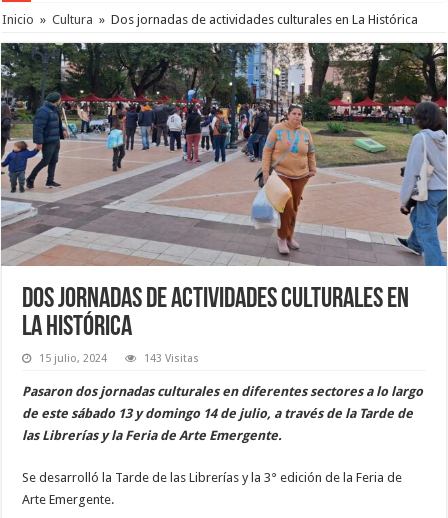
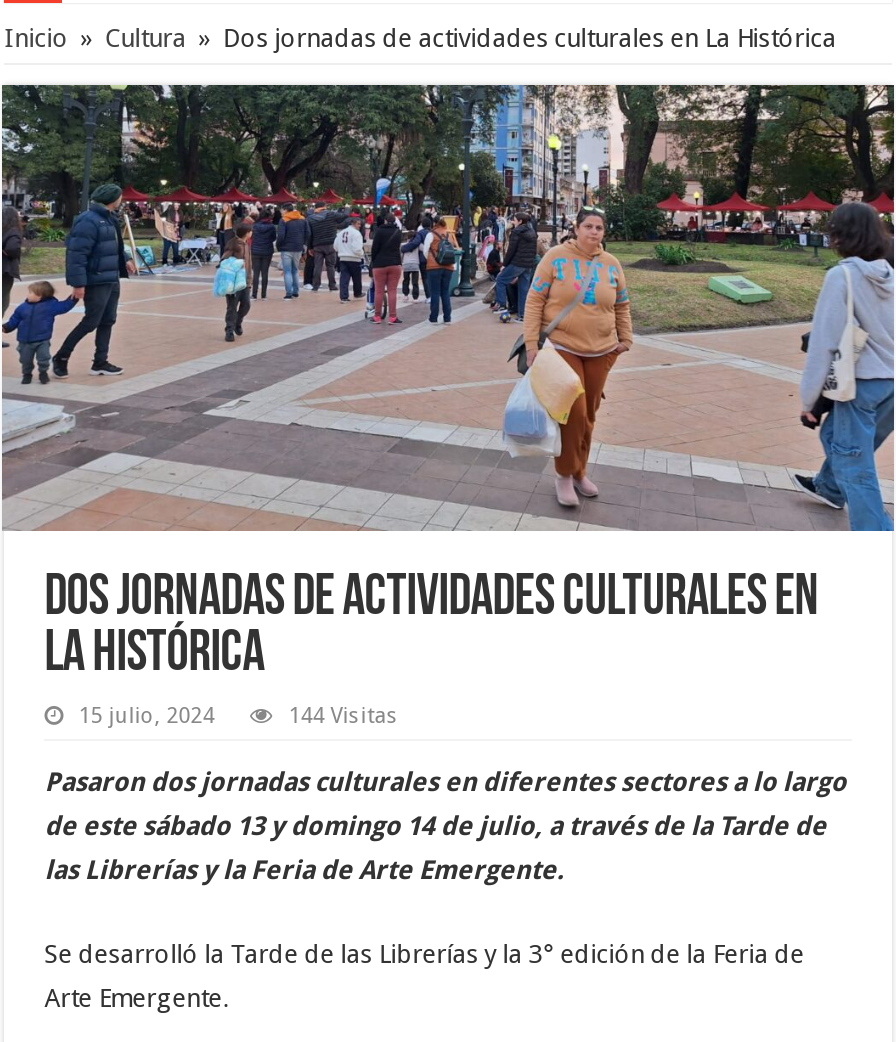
- 143 Visitas
+ 144 Visitas
